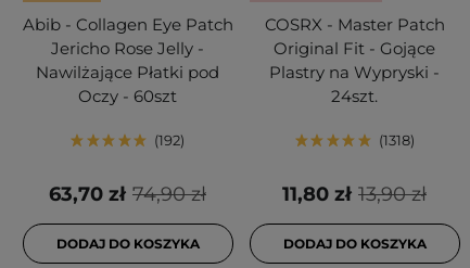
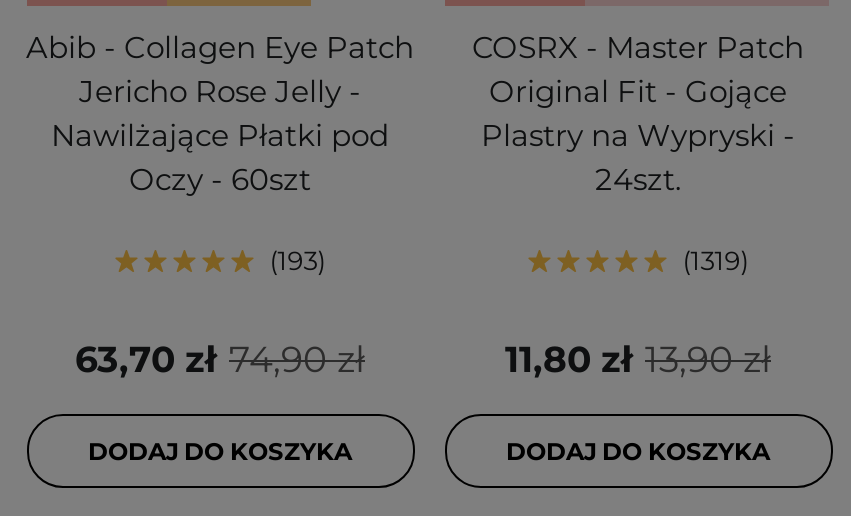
- 192
+ 193

- 1318
+ 1319
